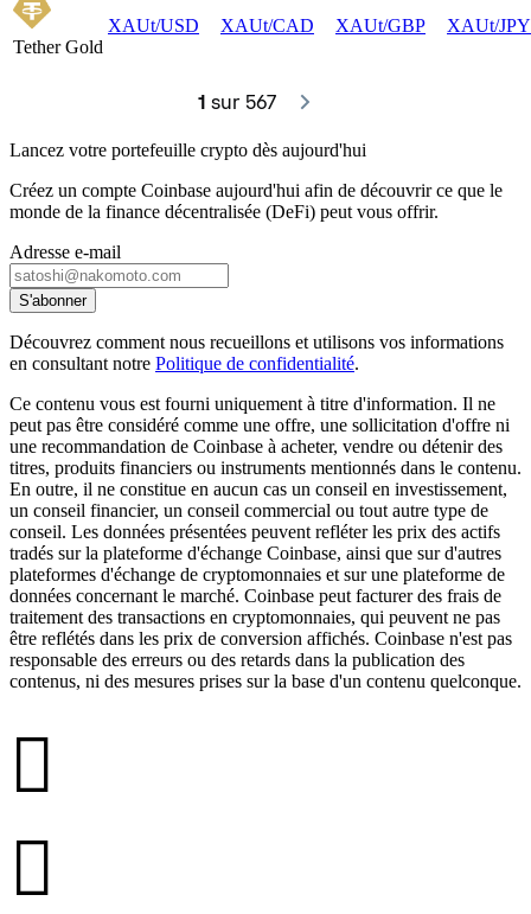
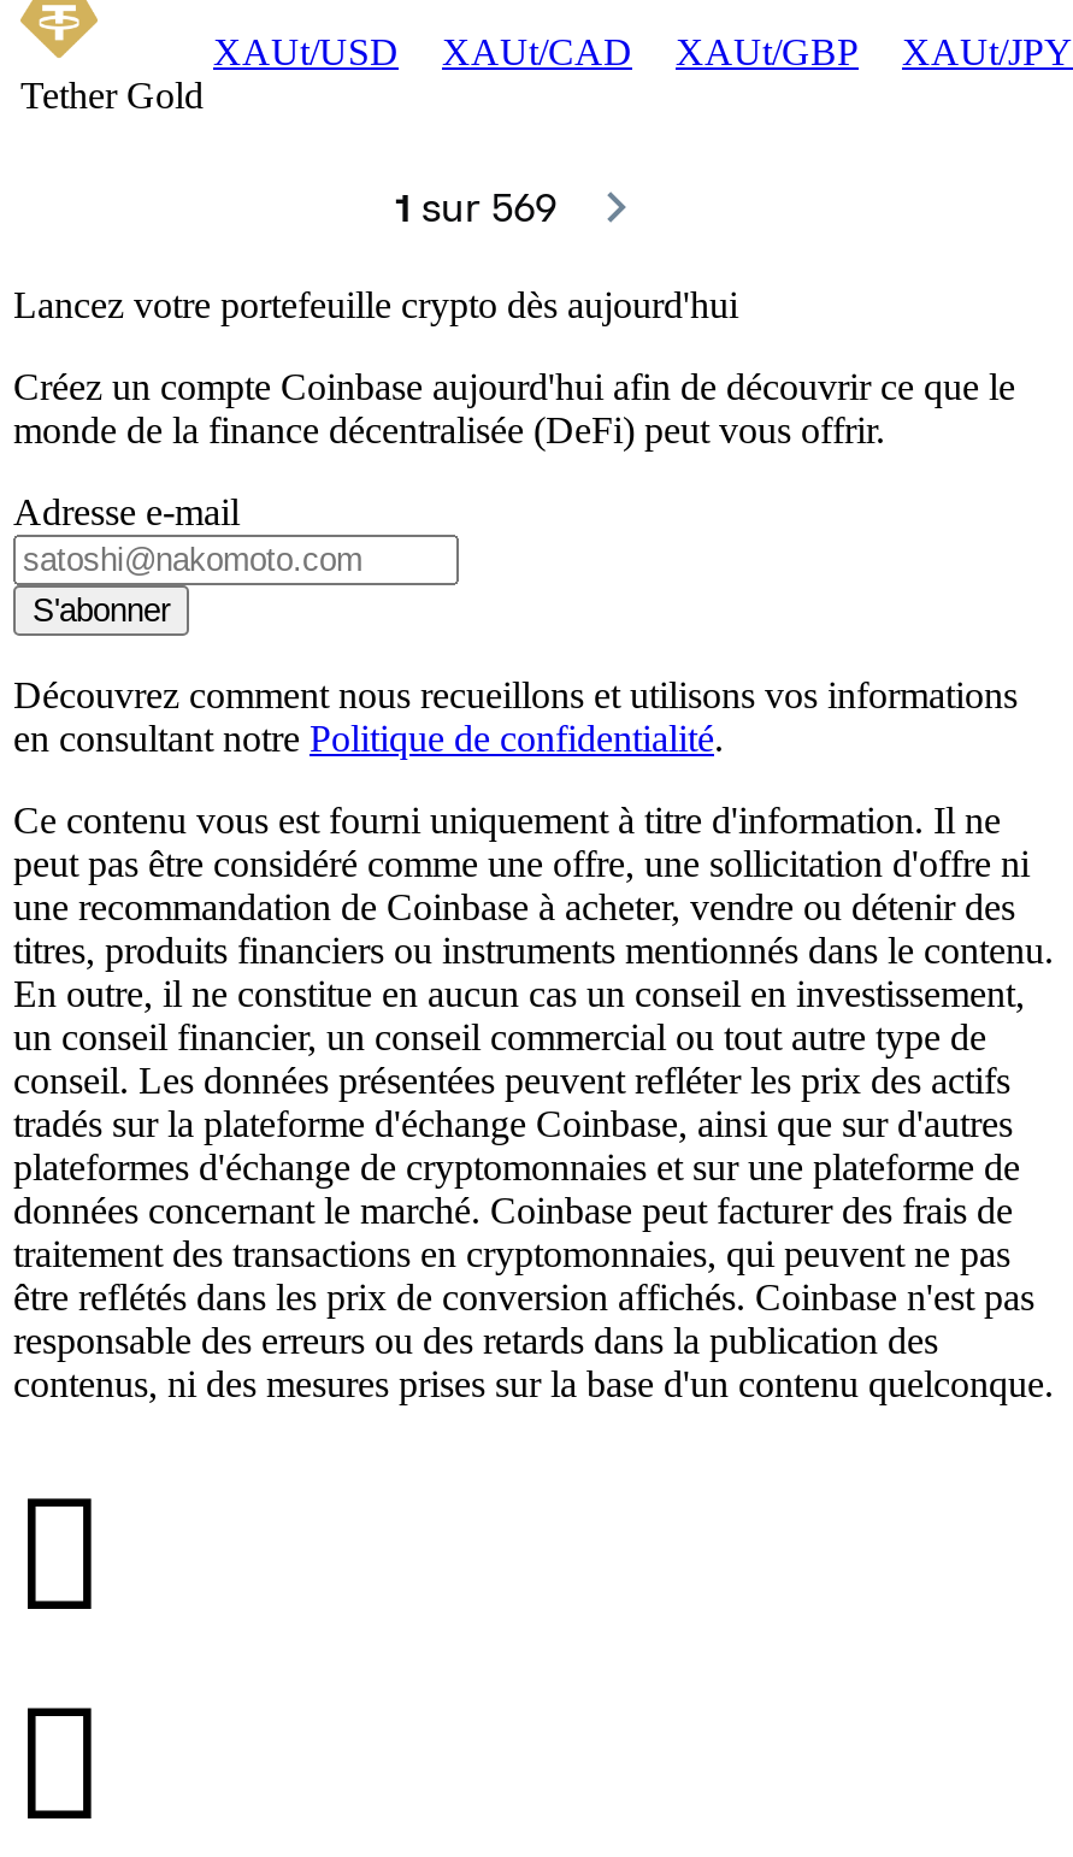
- 1 sur 567
+ 1 sur 569
